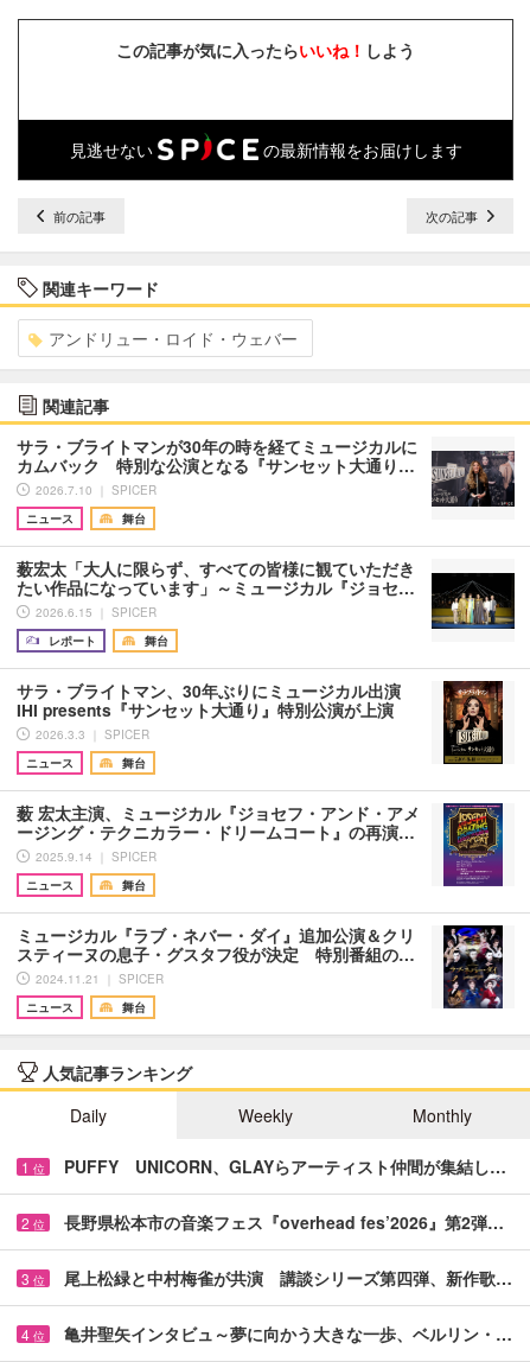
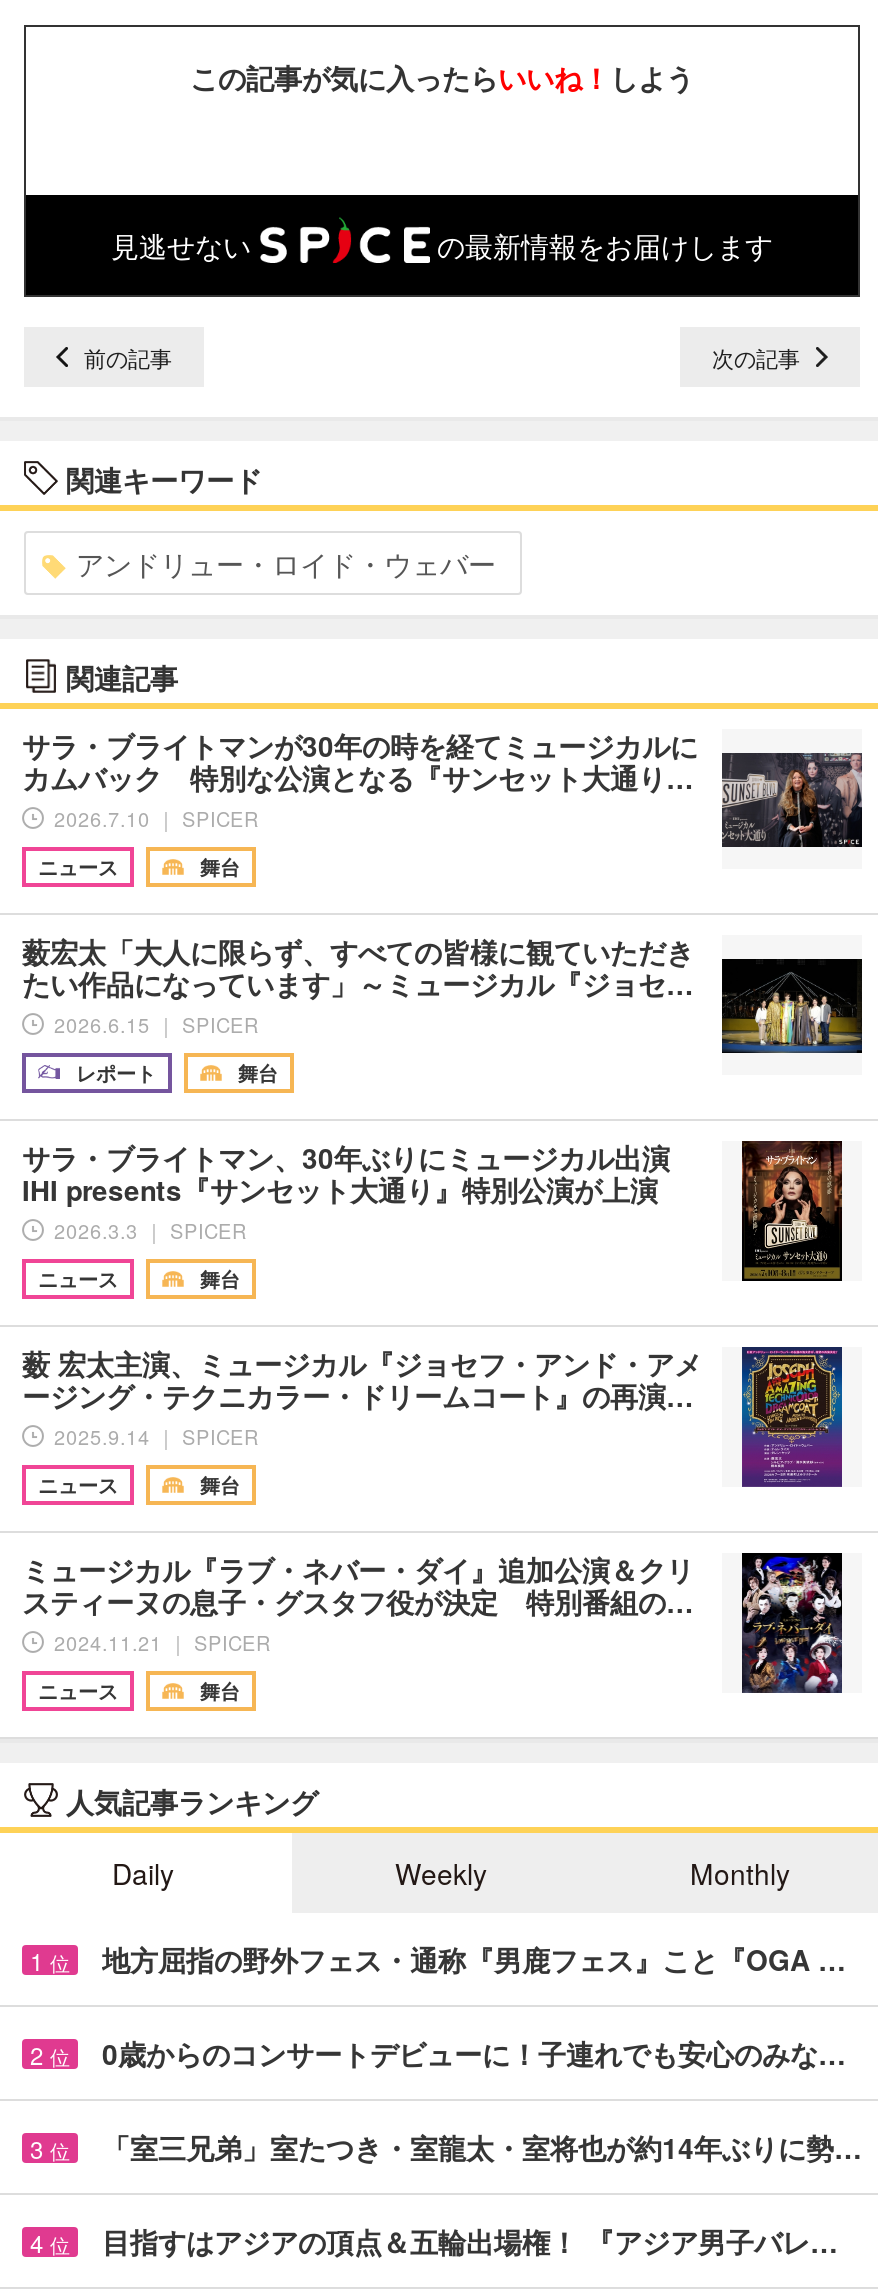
- PUFFY UNICORN、GLAYらアーティスト仲間が集結し…
+ 地方屈指の野外フェス・通称『男鹿フェス』こと『OGA …

- 長野県松本市の音楽フェス『overhead fes’2026』第2弾…
+ 0歳からのコンサートデビューに！子連れでも安心のみな…

- 尾上松緑と中村梅雀が共演 講談シリーズ第四弾、新作歌…
+ 「室三兄弟」室たつき・室龍太・室将也が約14年ぶりに勢…

- 亀井聖矢インタビュ～夢に向かう大きな一歩、ベルリン・…
+ 目指すはアジアの頂点＆五輪出場権！ 『アジア男子バレ…
